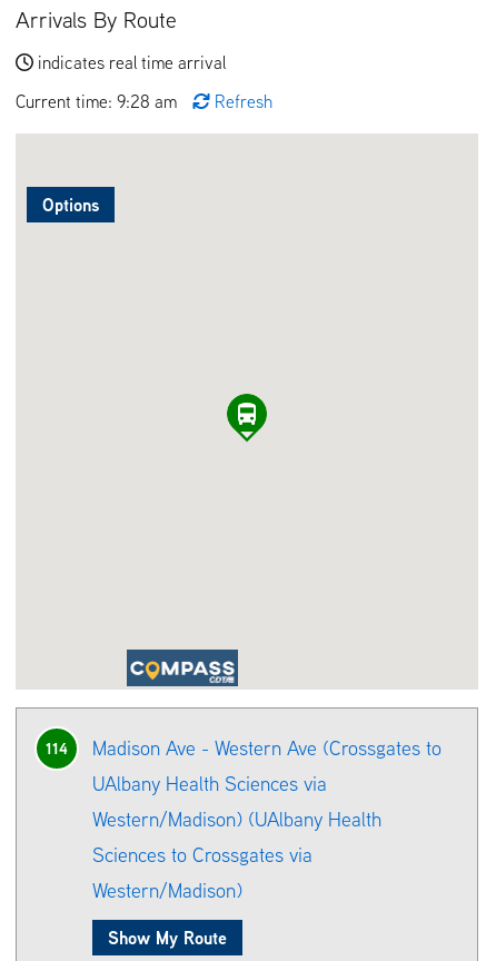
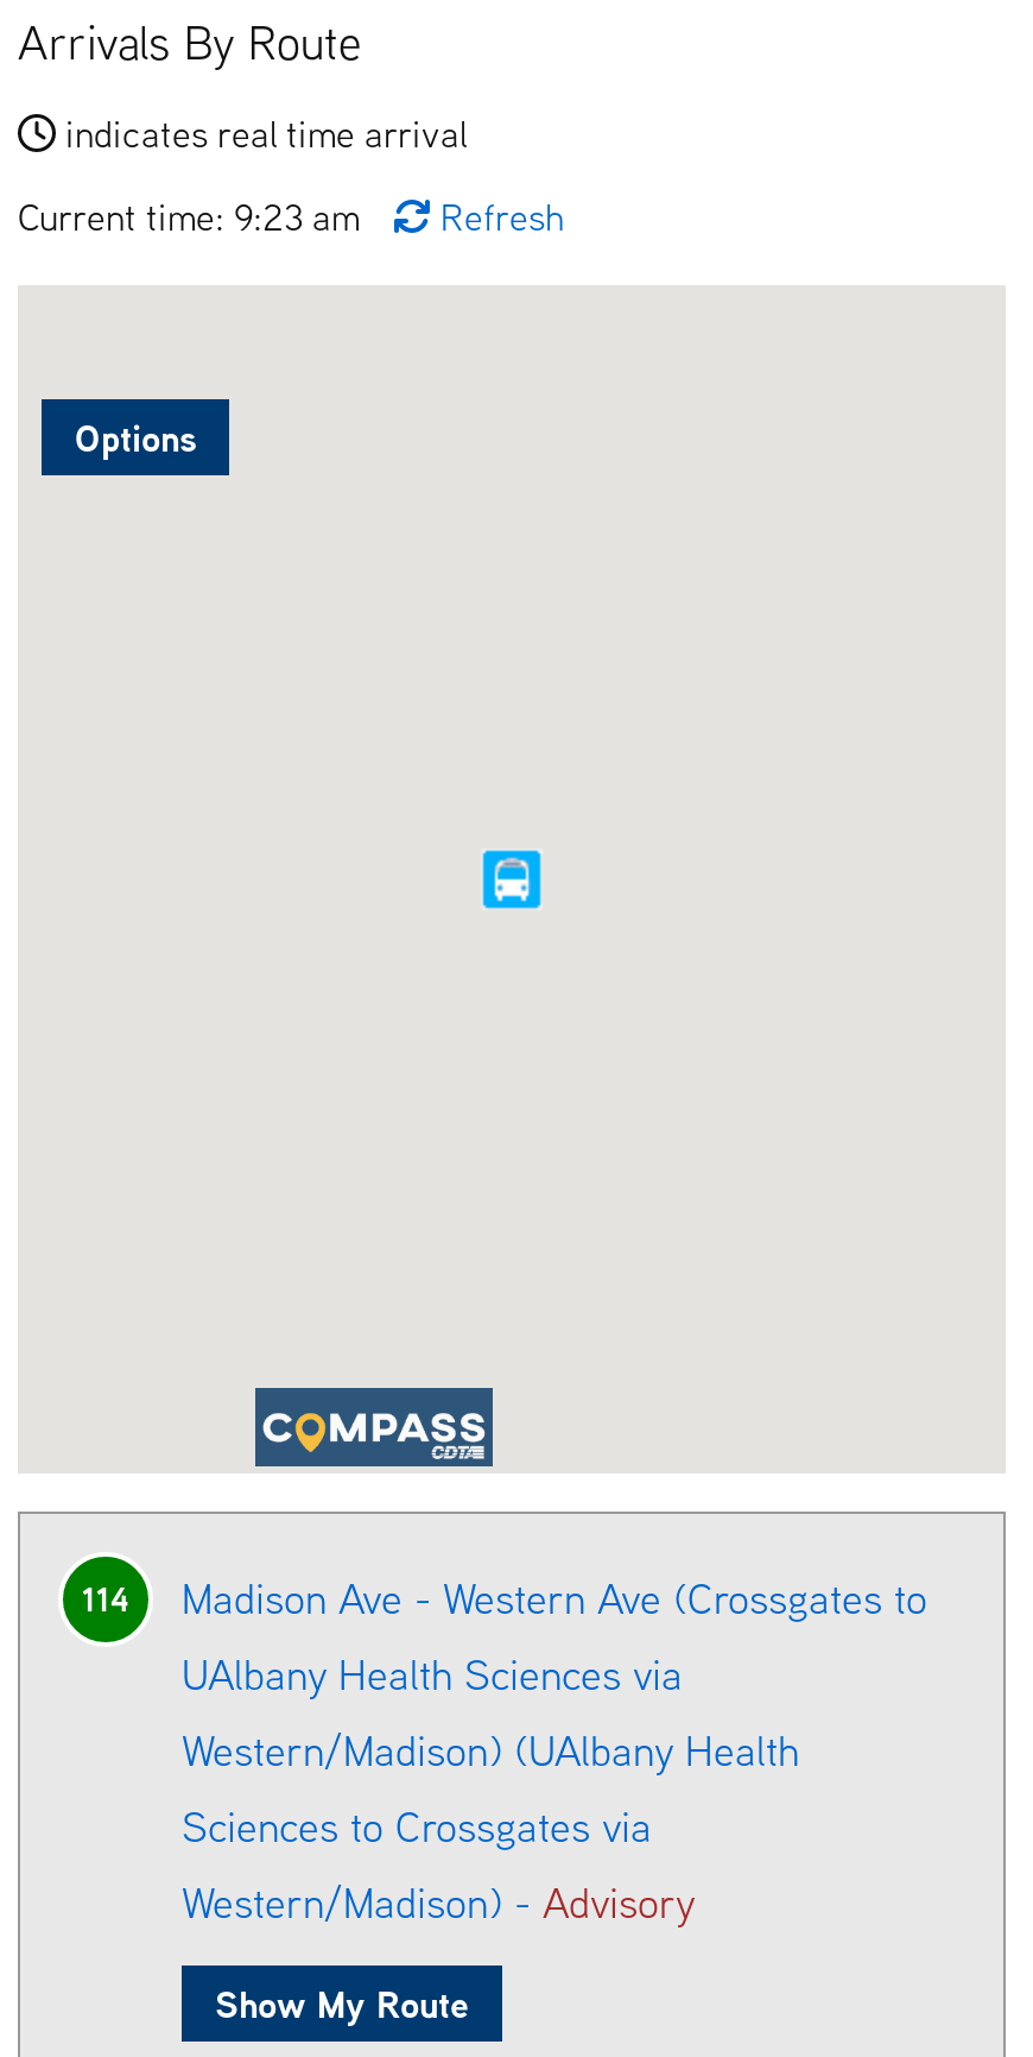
- Current time: 9:28 am
+ Current time: 9:23 am

- [image]
+ [image]

- Western/Madison)
+ Western/Madison) - Advisory
